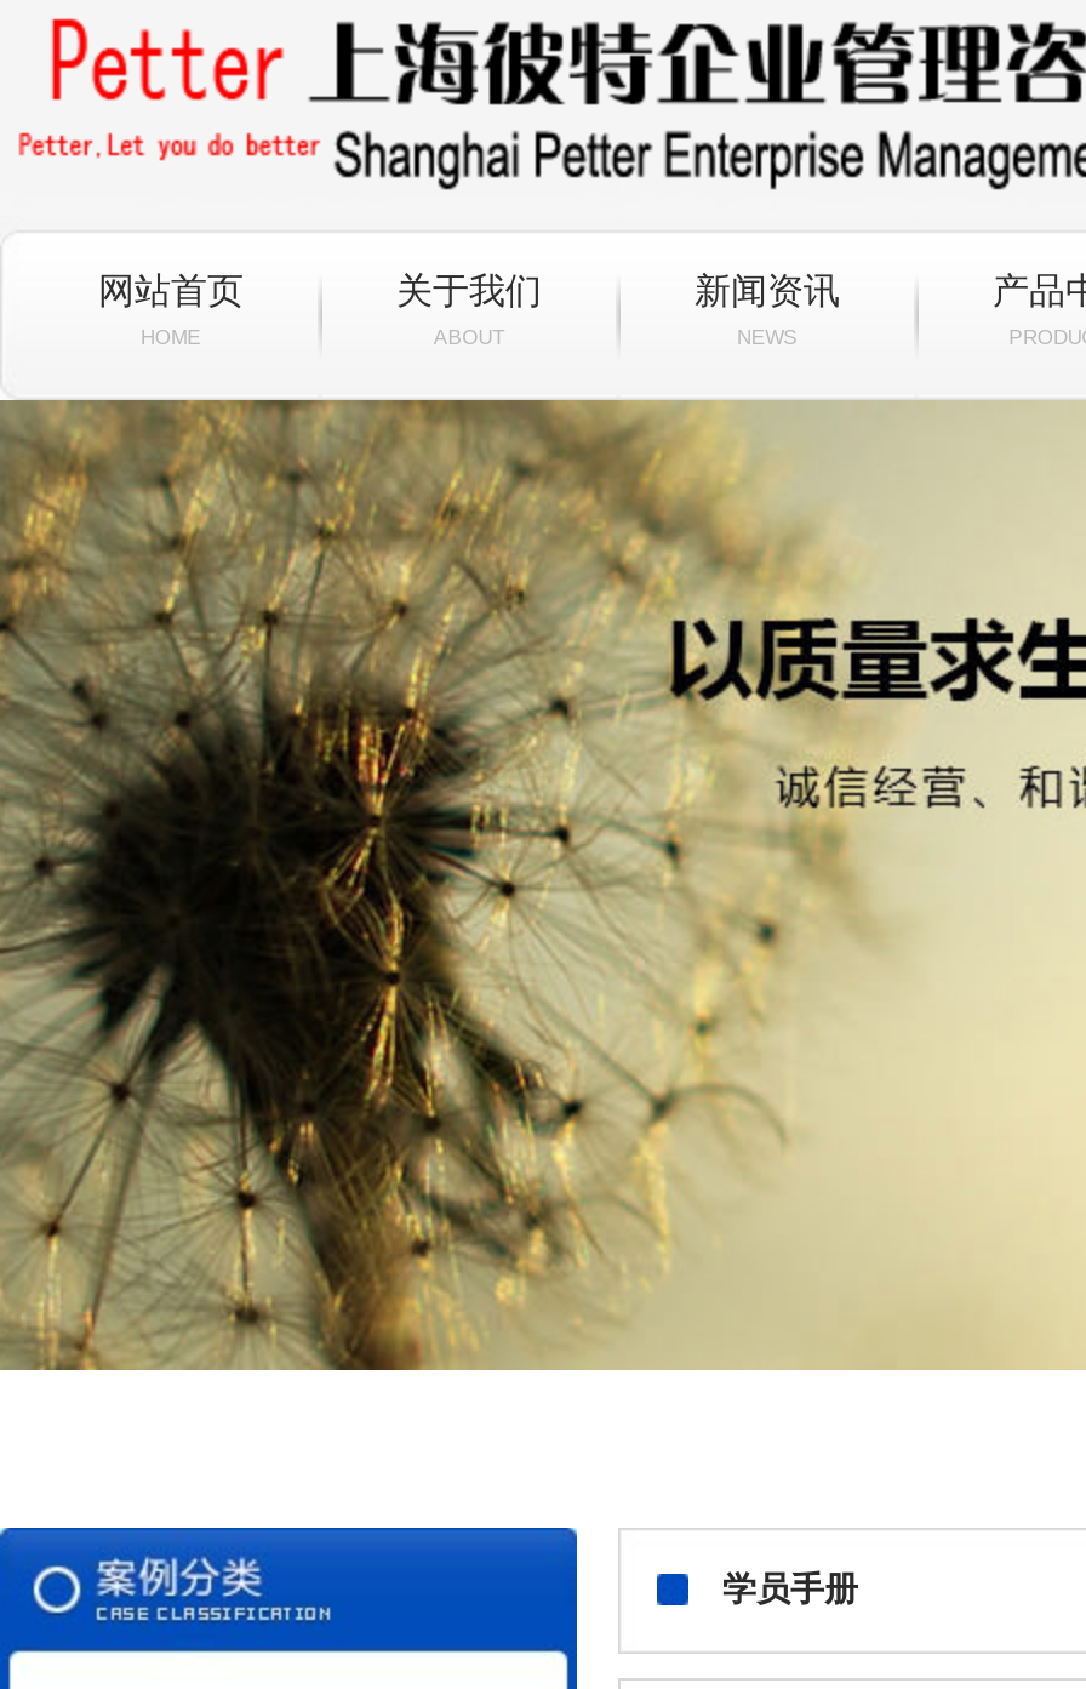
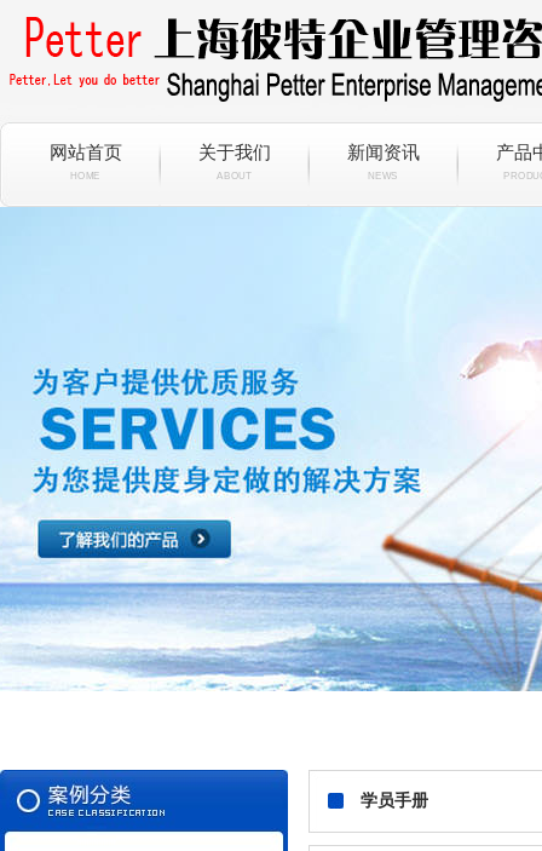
- [image]
+ [image]
